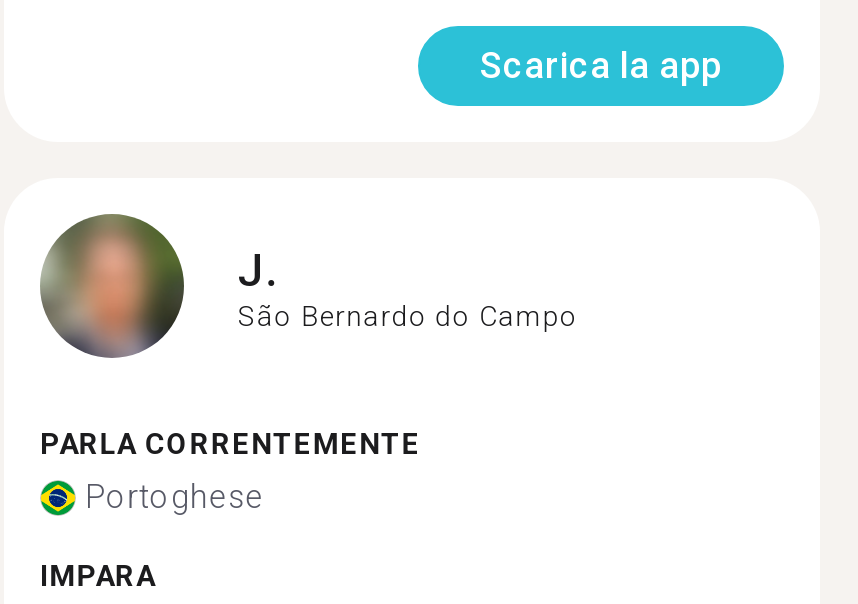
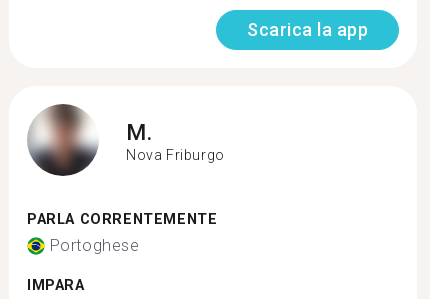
- [image]
- J.
- São Bernardo do Campo
+ [image]
+ M.
+ Nova Friburgo
